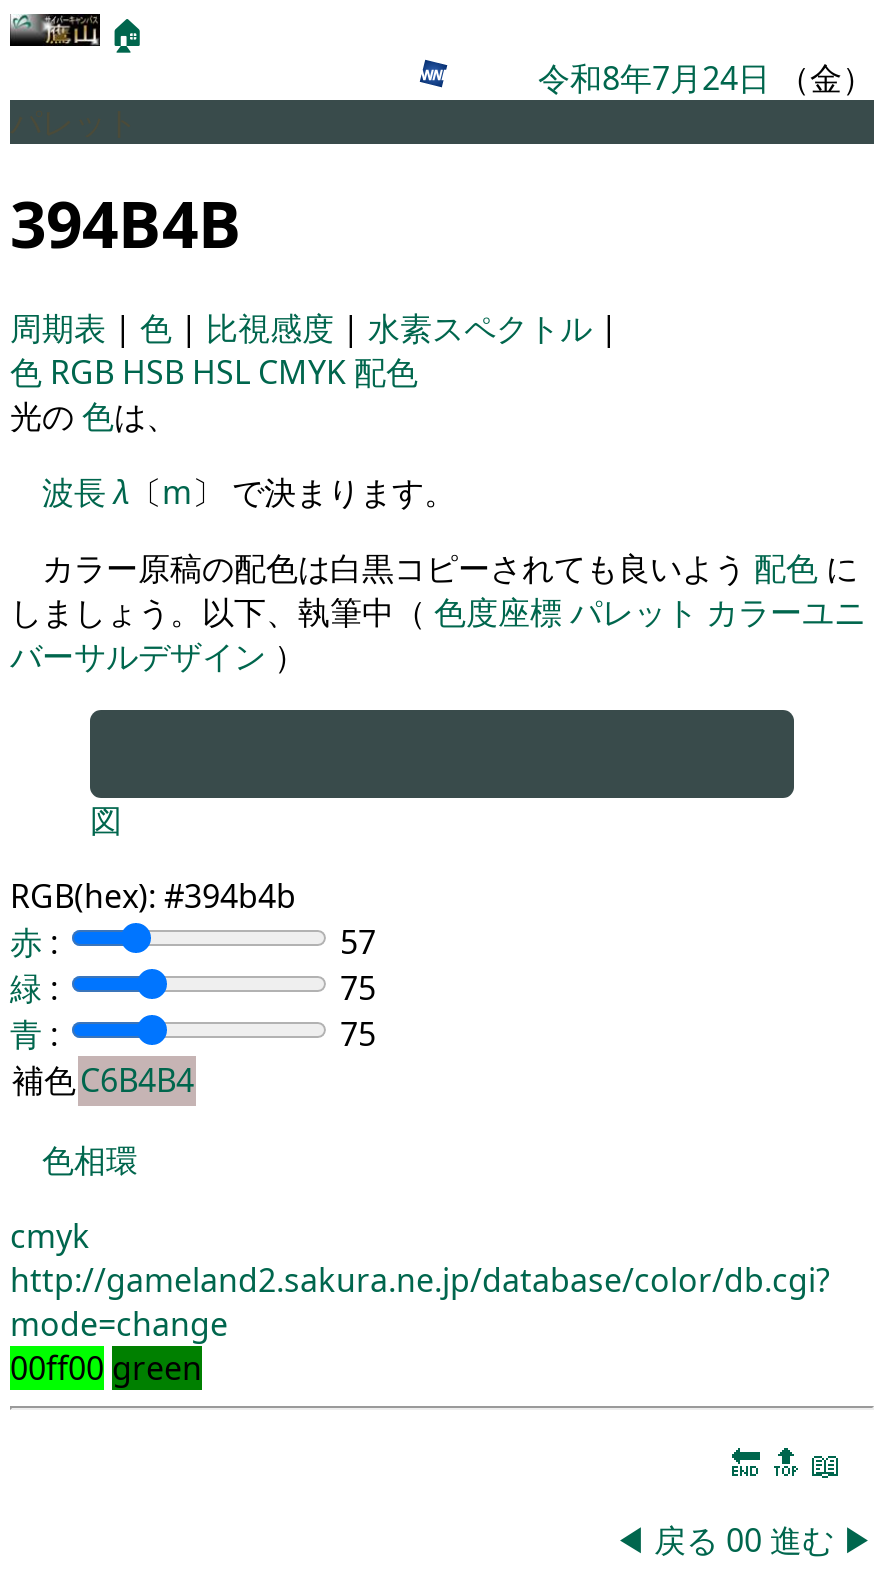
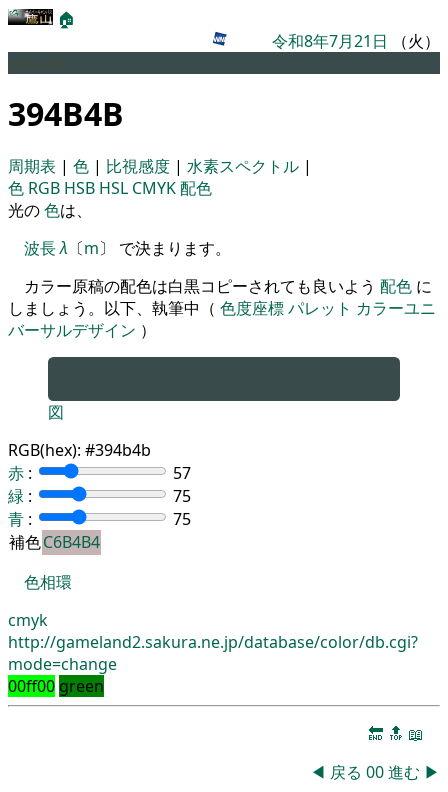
- 令和8年7月24日（金）
+ 令和8年7月21日（火）
